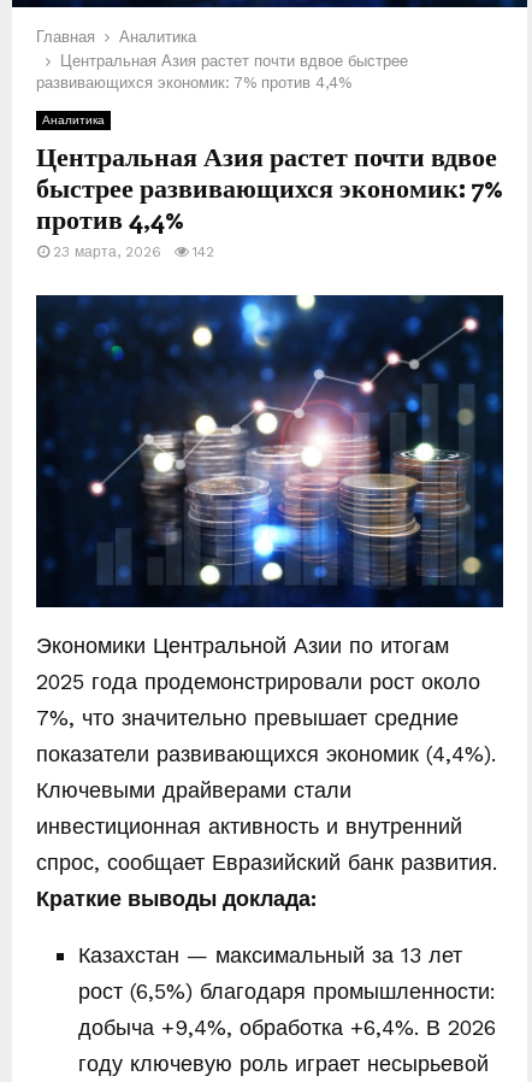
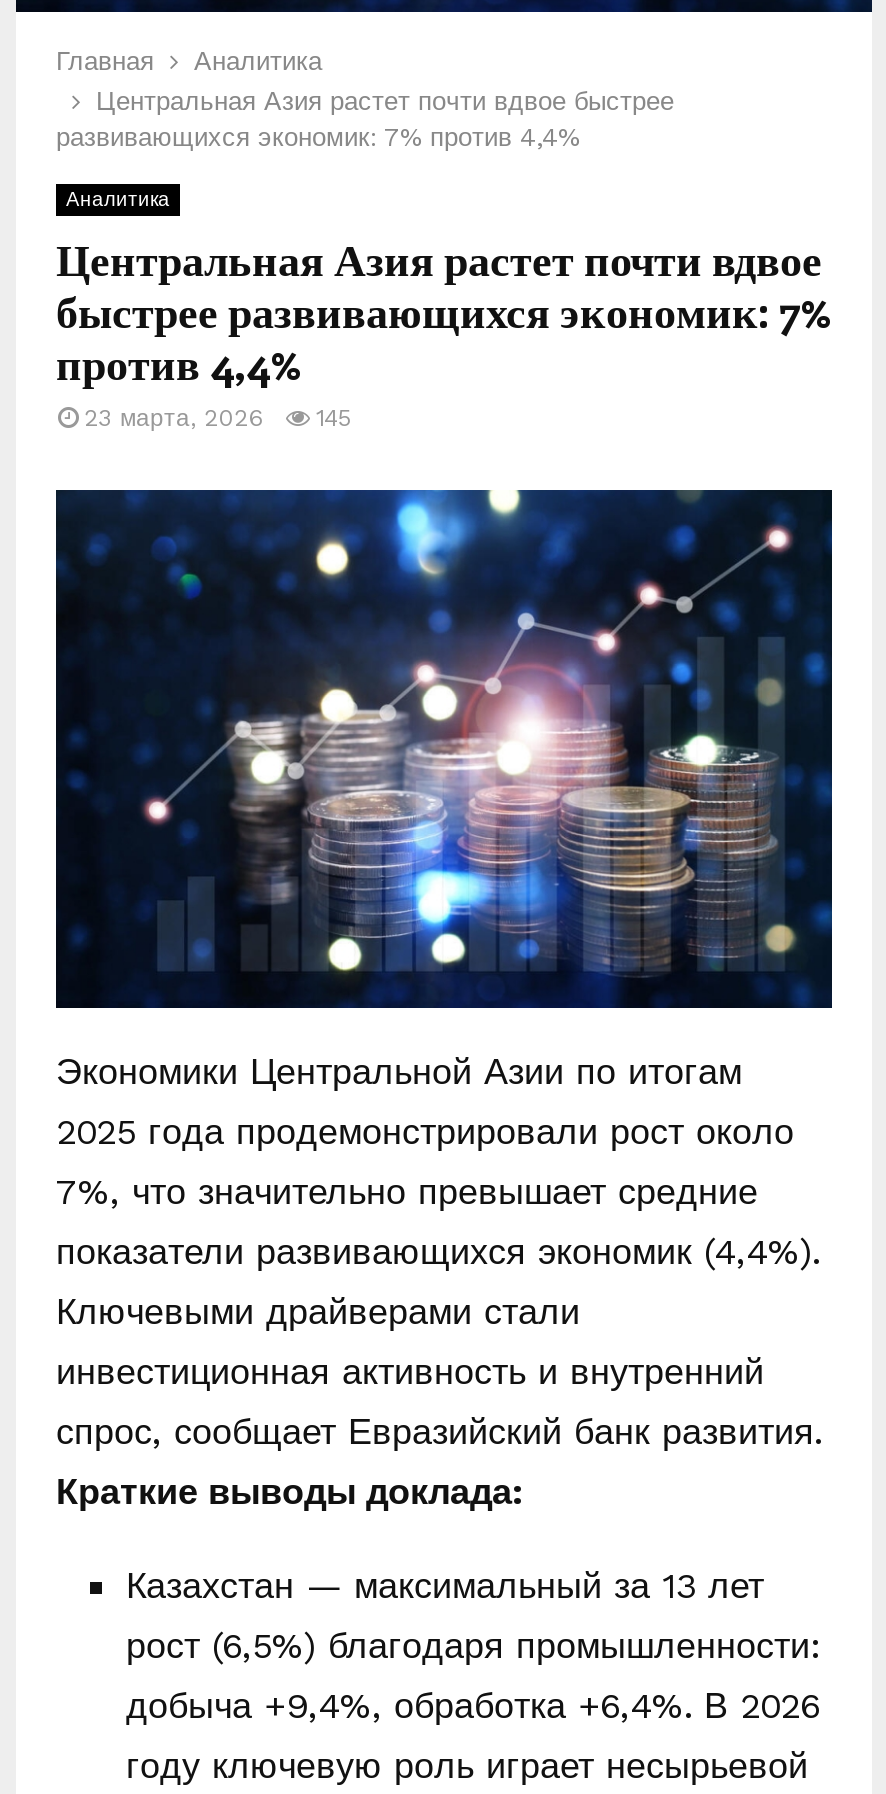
- 23 марта, 2026 142
+ 23 марта, 2026 145
